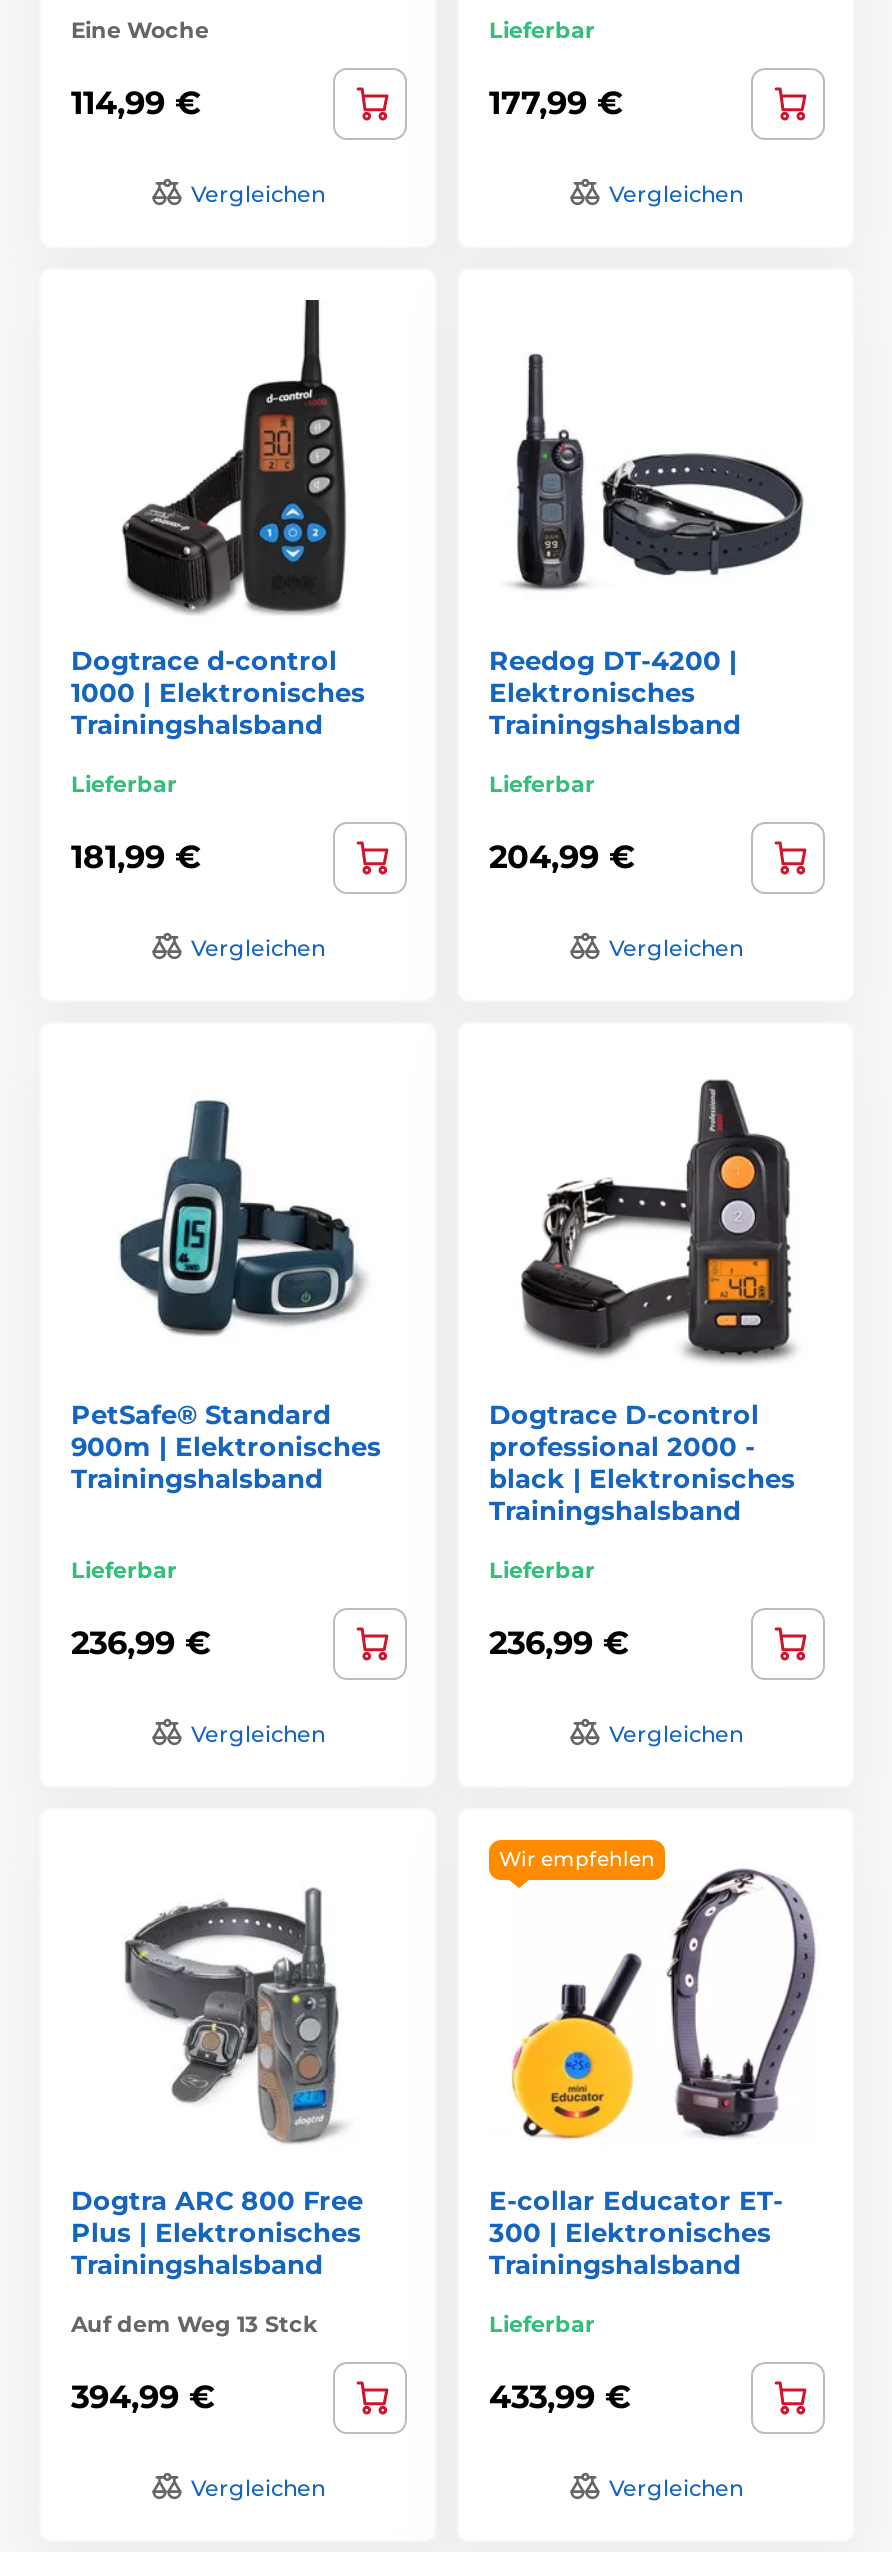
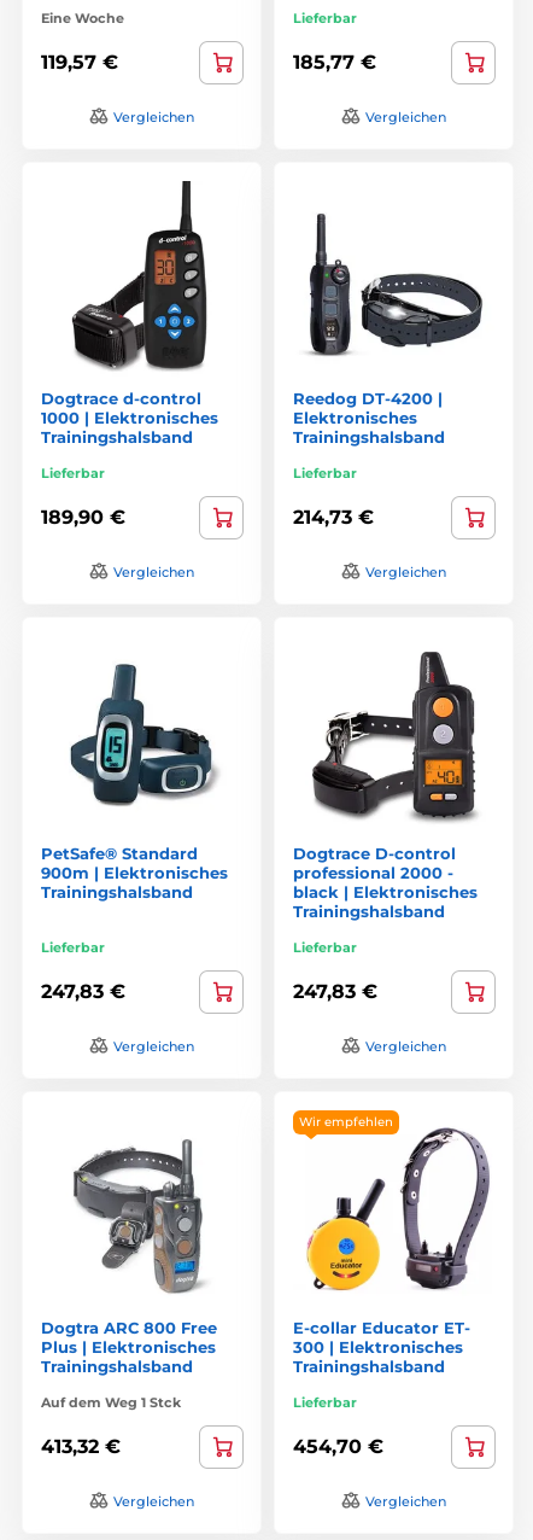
- 114,99 €
+ 119,57 €

- 177,99 €
+ 185,77 €

- 181,99 €
+ 189,90 €

- 204,99 €
+ 214,73 €

- 236,99 €
+ 247,83 €

- 236,99 €
+ 247,83 €

- Auf dem Weg 13 Stck
+ Auf dem Weg 1 Stck

- 394,99 €
+ 413,32 €

- 433,99 €
+ 454,70 €
